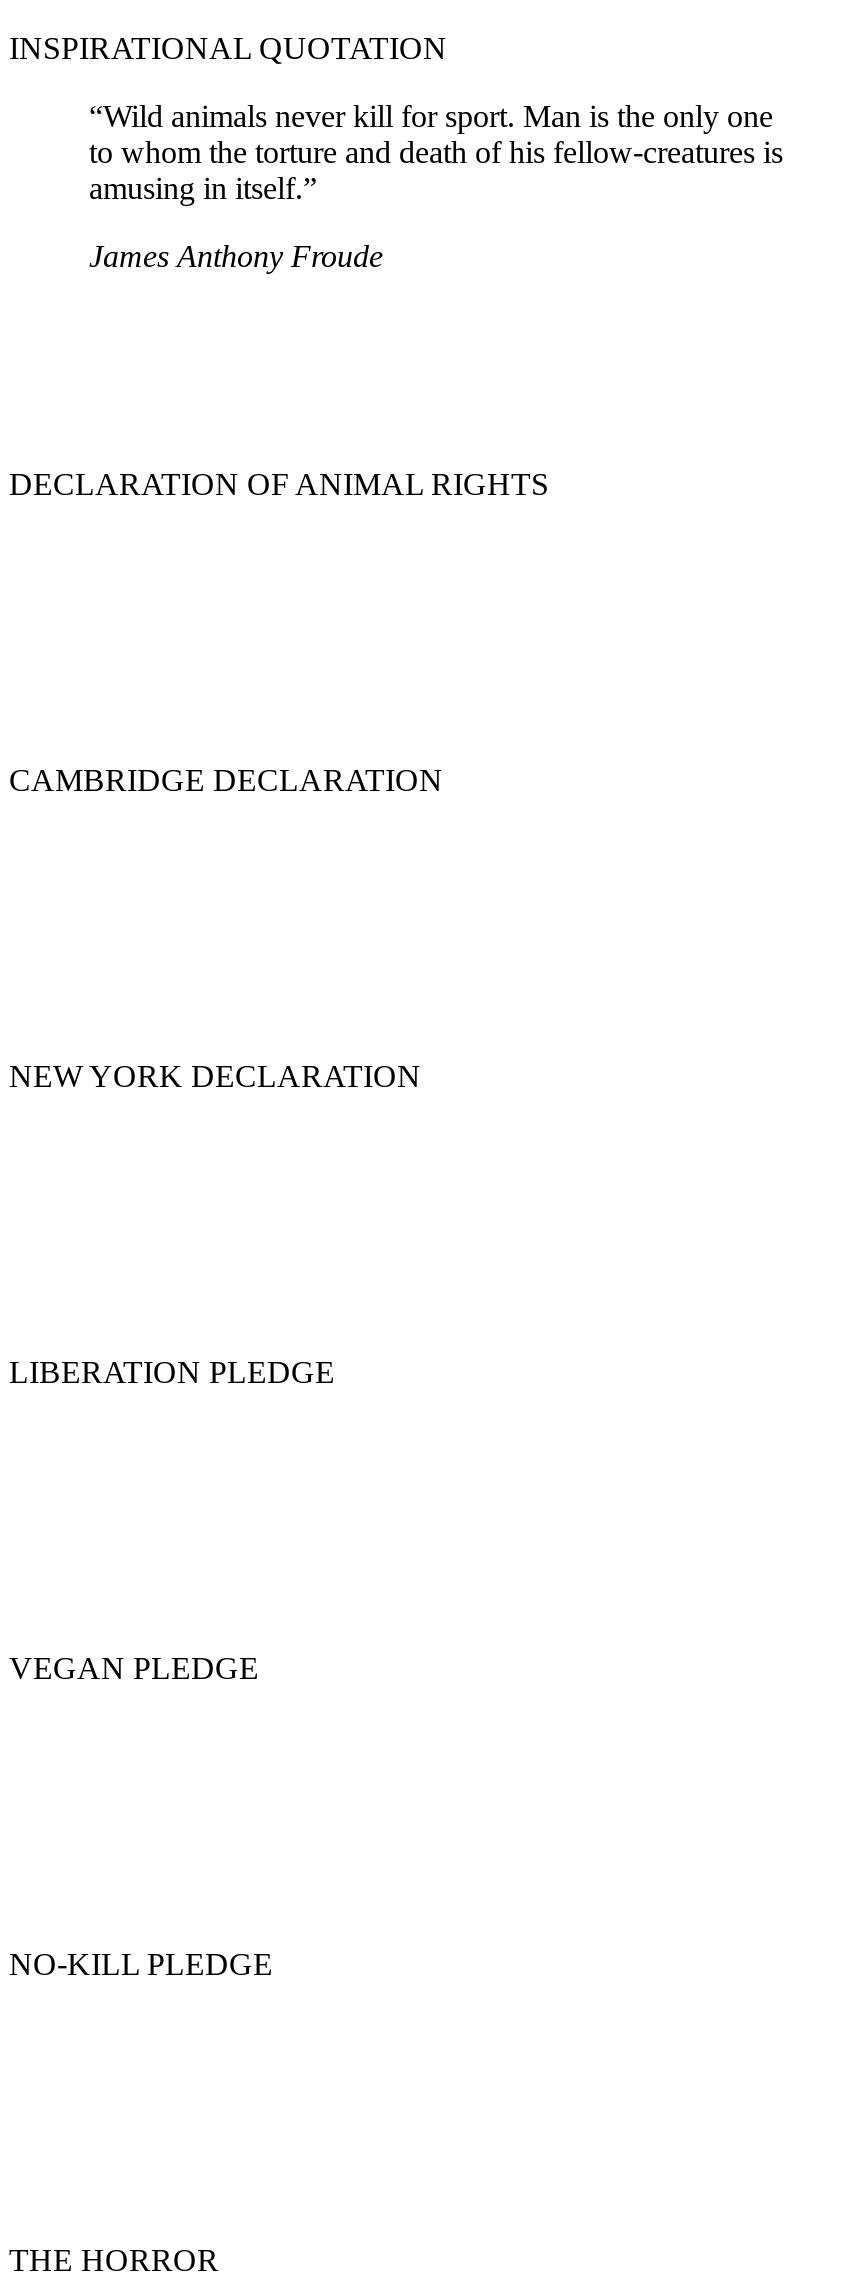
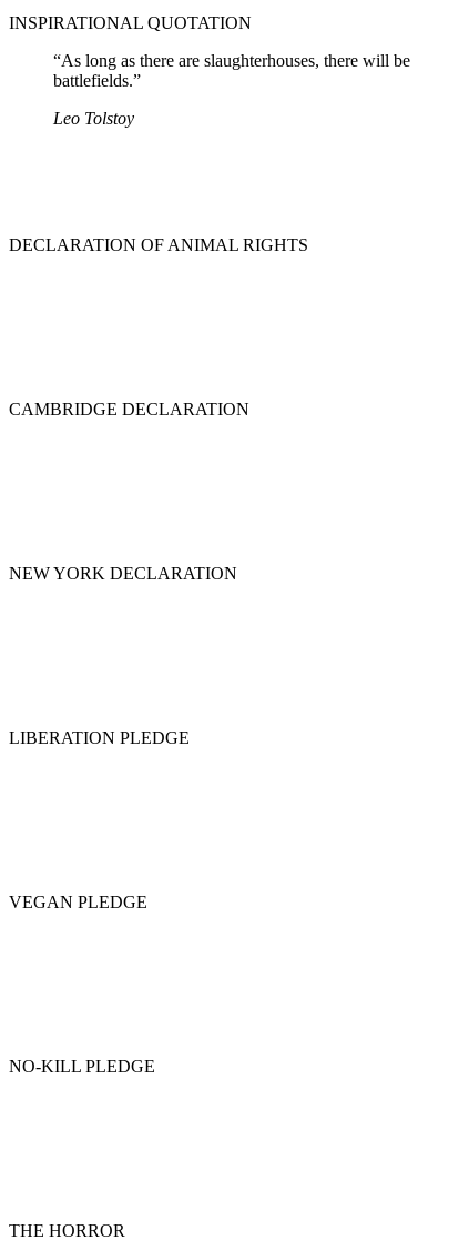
- “Wild animals never kill for sport. Man is the only one
- to whom the torture and death of his fellow-creatures is
- amusing in itself.”
+ “As long as there are slaughterhouses, there will be
+ battlefields.”

- James Anthony Froude
+ Leo Tolstoy
